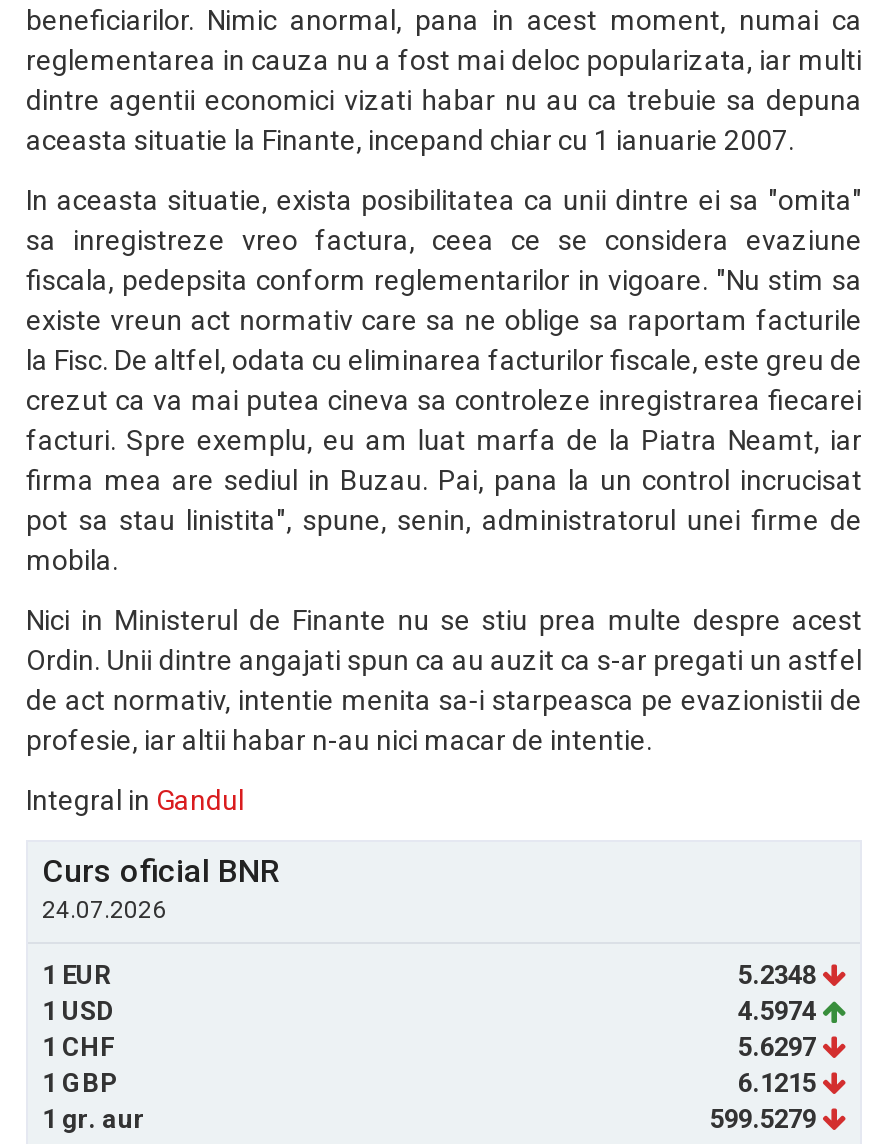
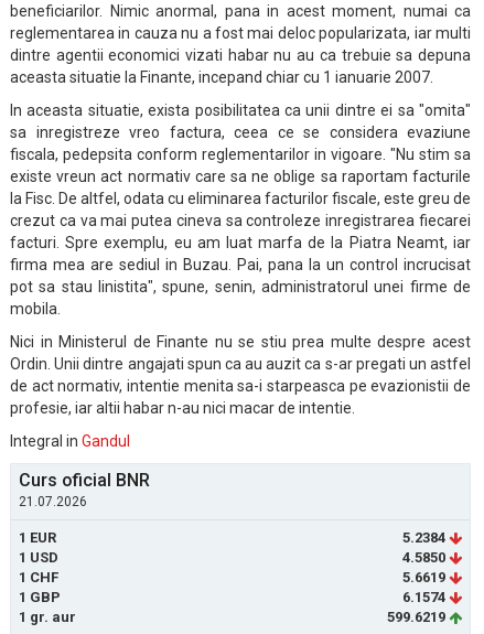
- 24.07.2026
+ 21.07.2026

- 5.2348
+ 5.2384

- 4.5974
+ 4.5850

- 5.6297
+ 5.6619

- 6.1215
+ 6.1574

- 599.5279
+ 599.6219
